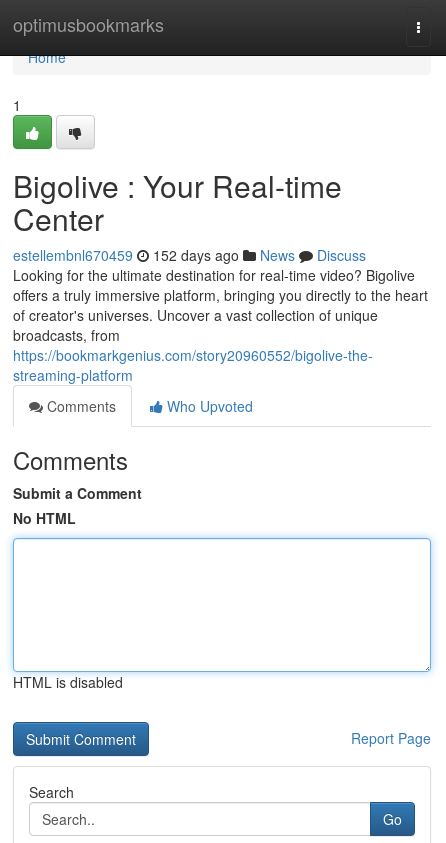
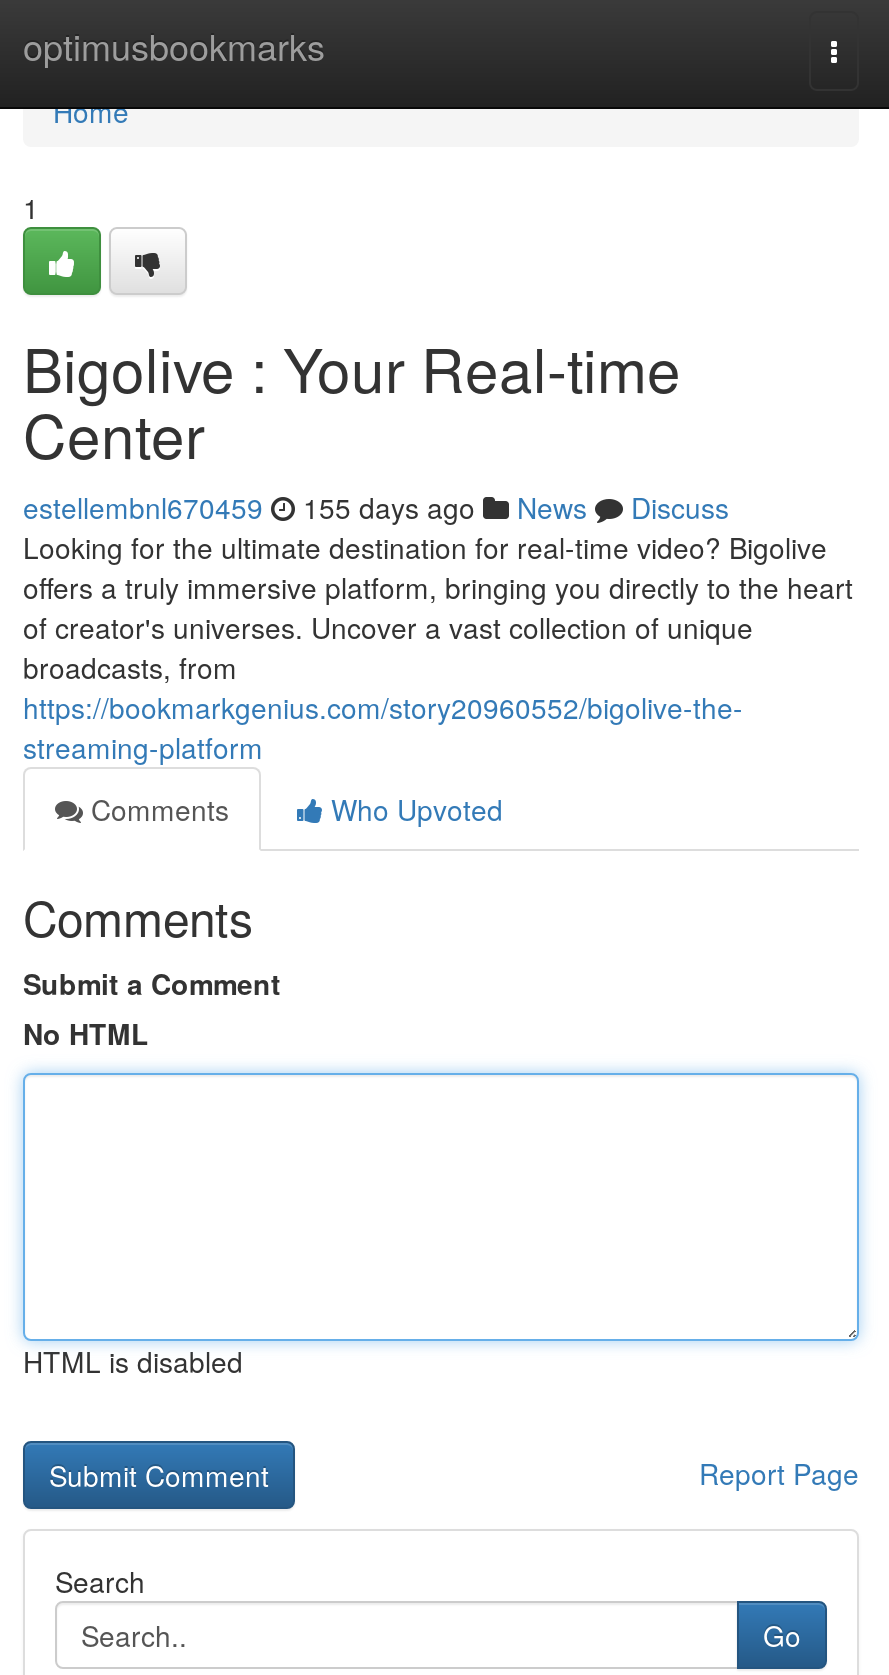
- estellembnl670459 152 days ago News Discuss
+ estellembnl670459 155 days ago News Discuss
